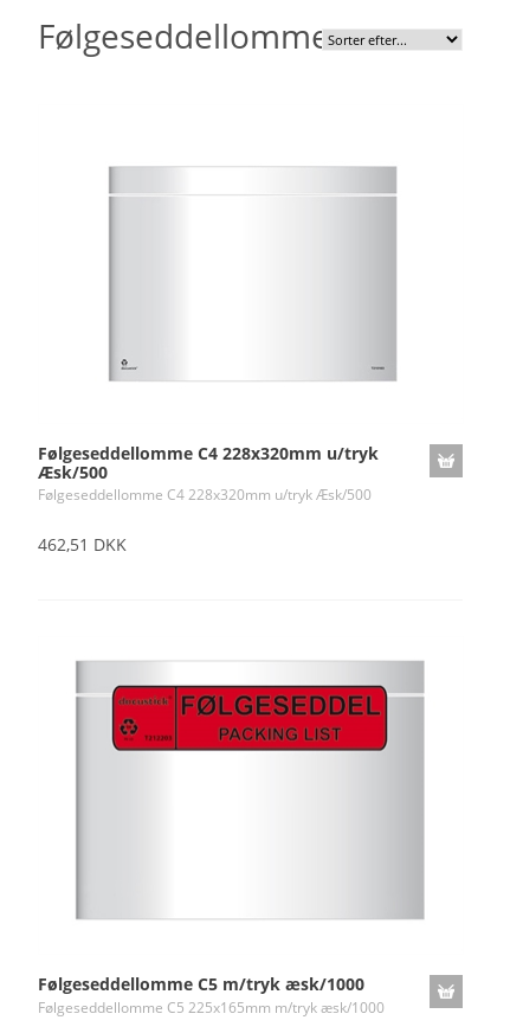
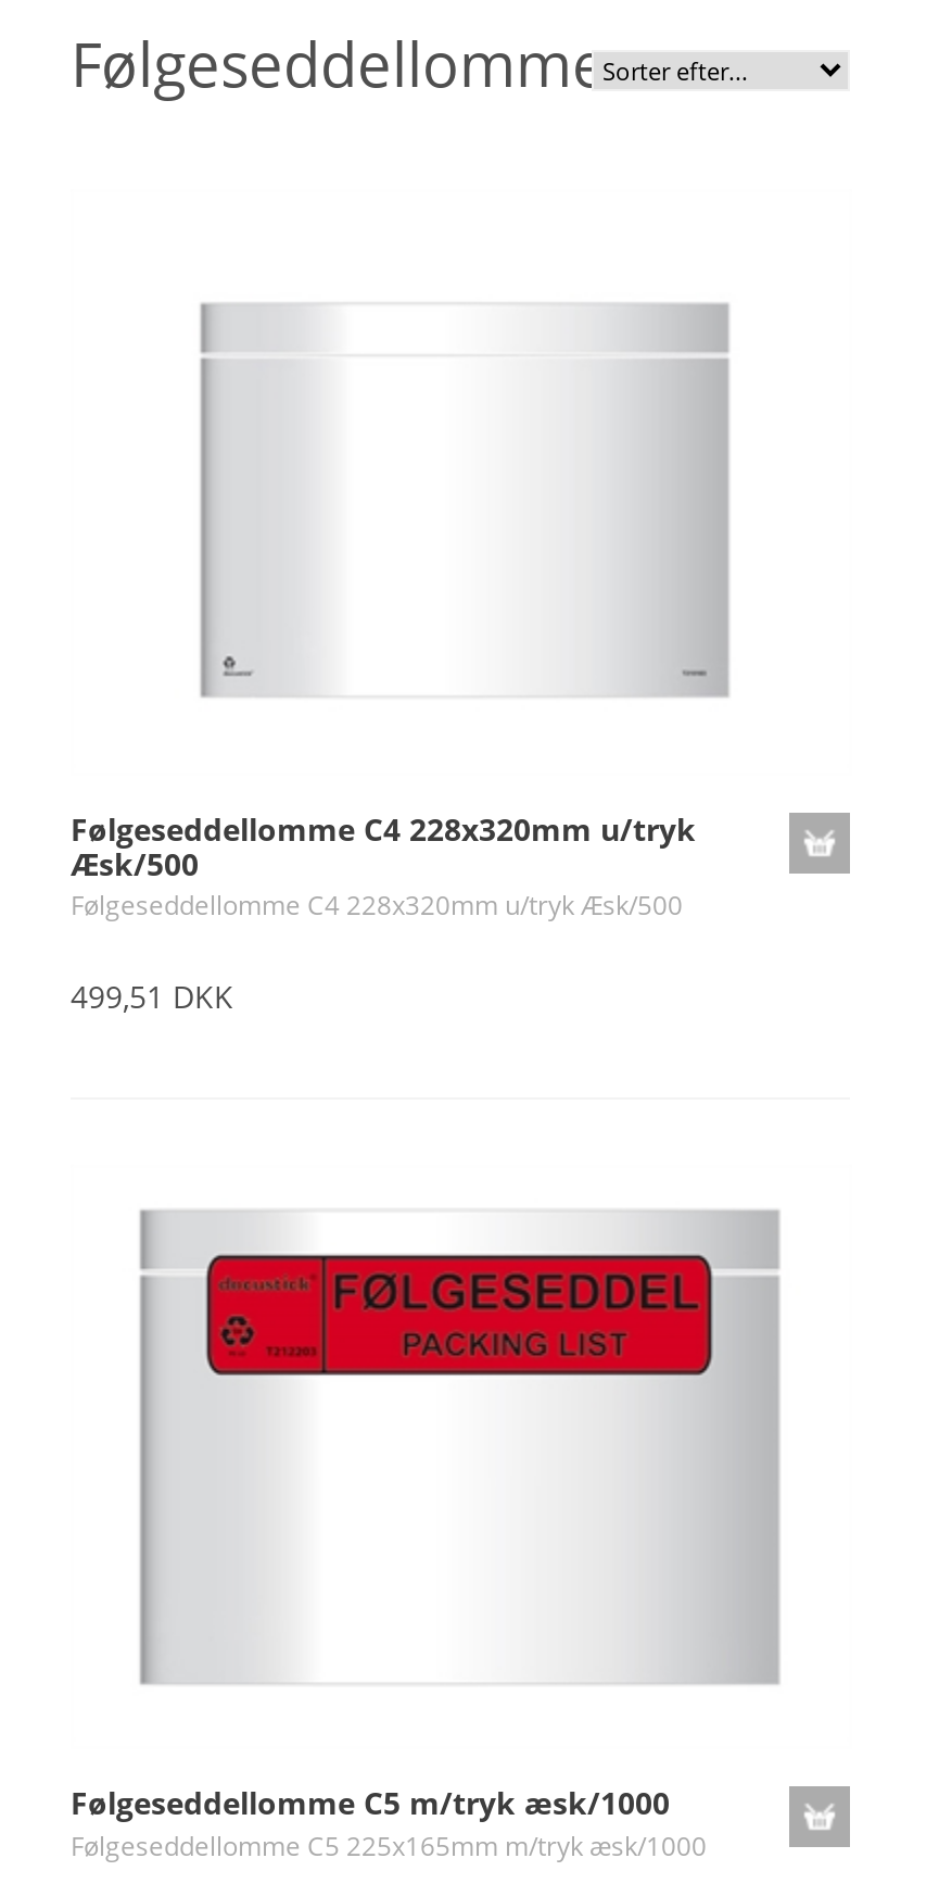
- 462,51 DKK
+ 499,51 DKK
